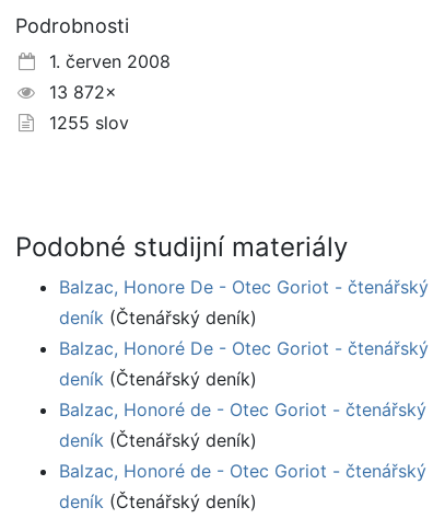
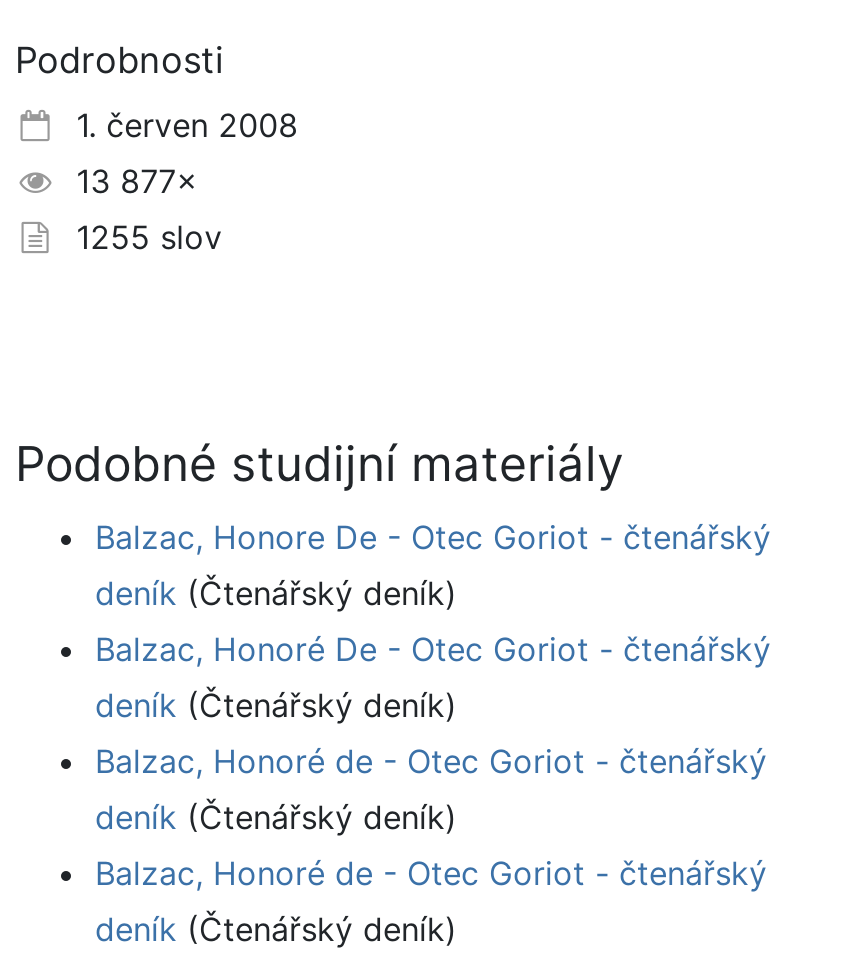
- 13 872×
+ 13 877×
